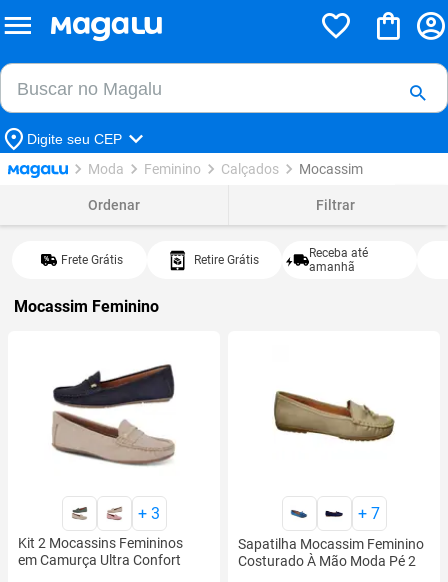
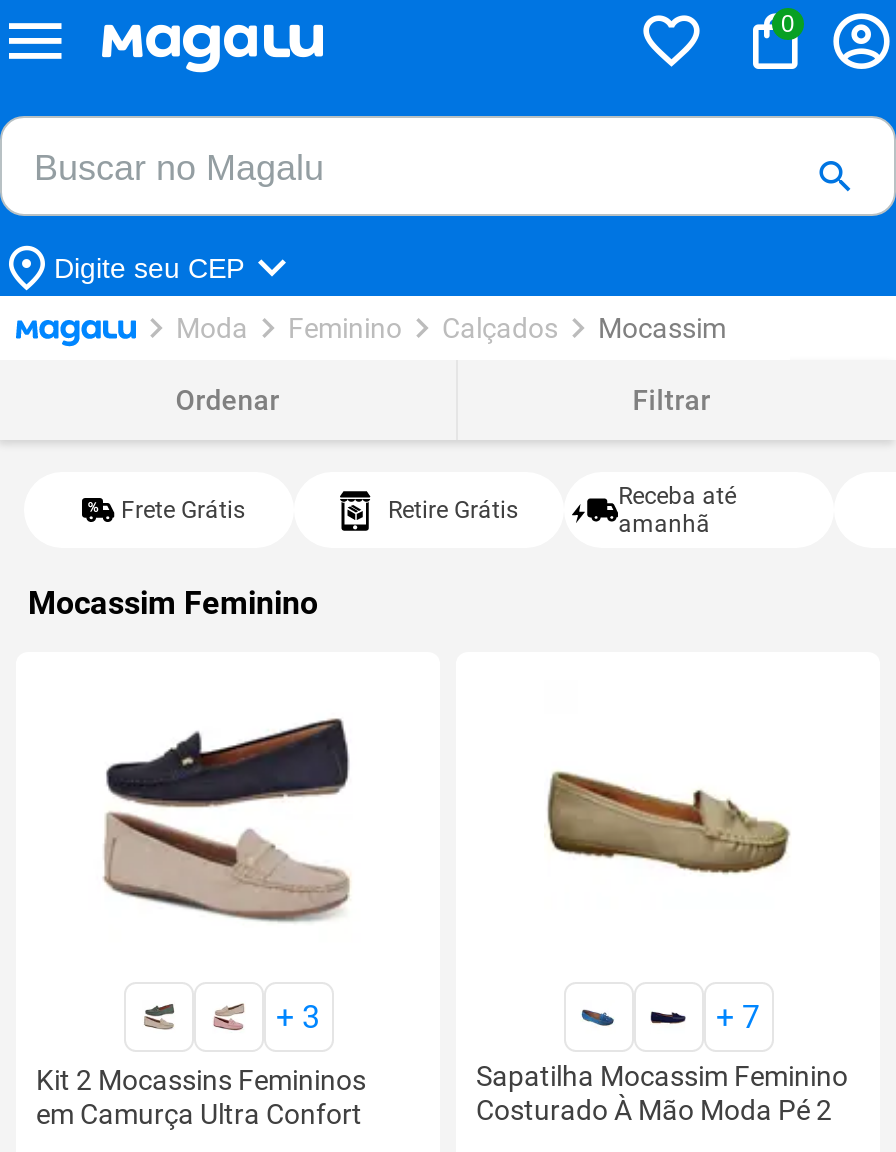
+ 0
